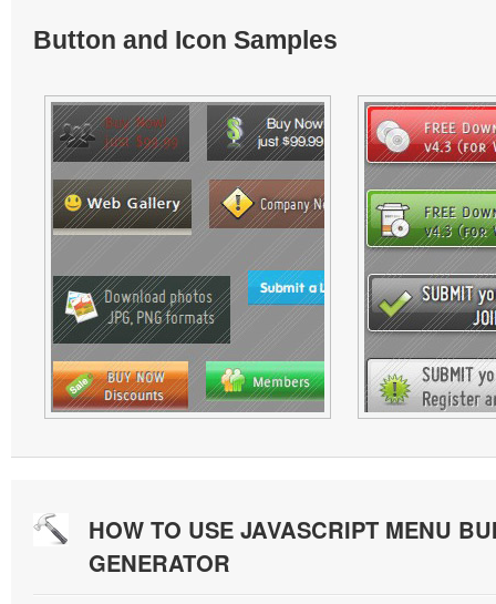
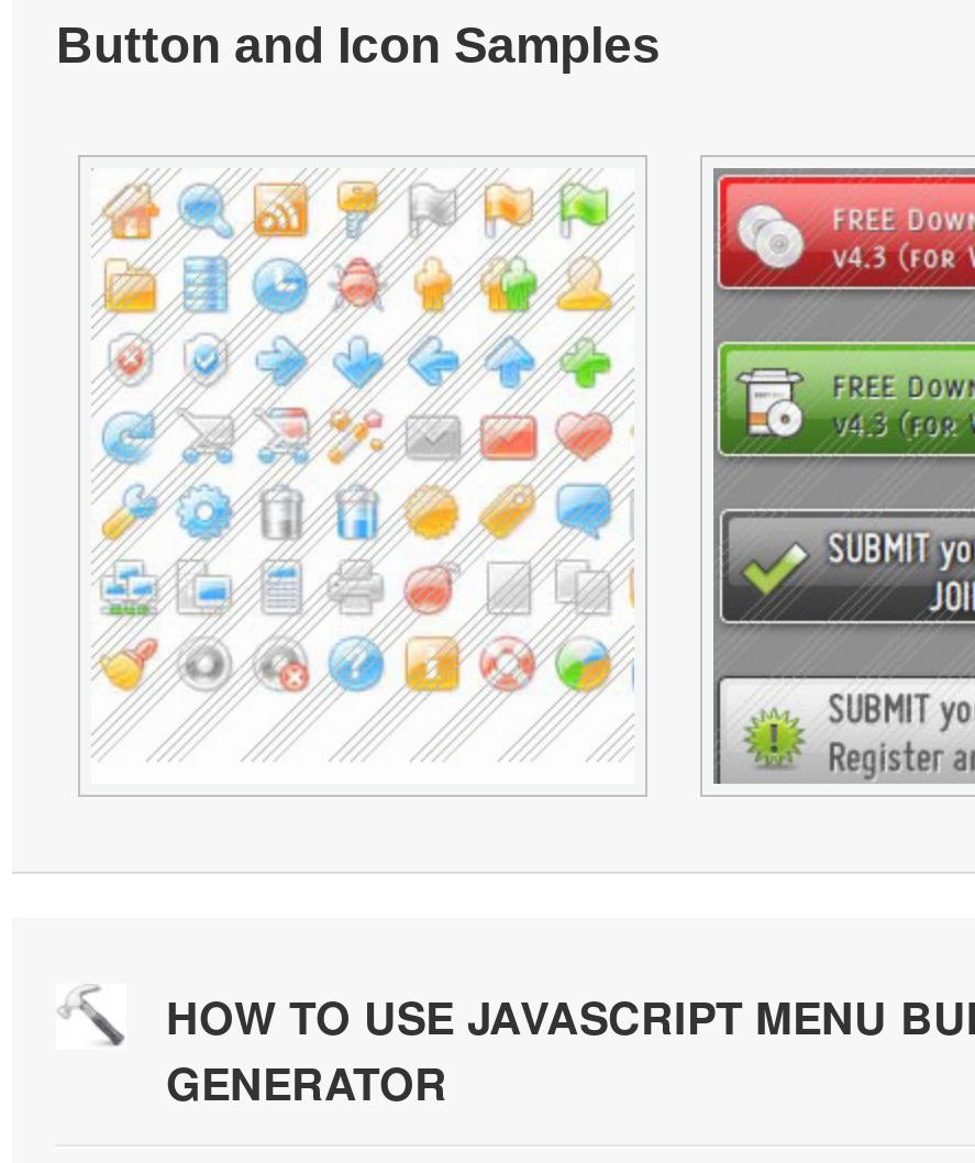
- [image]
+ [image]
